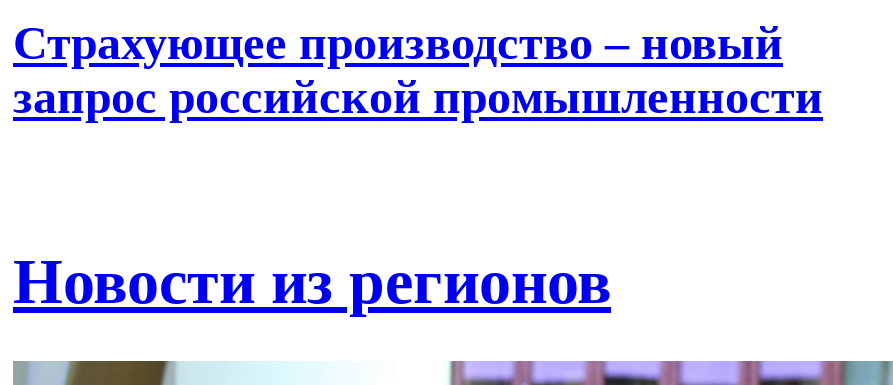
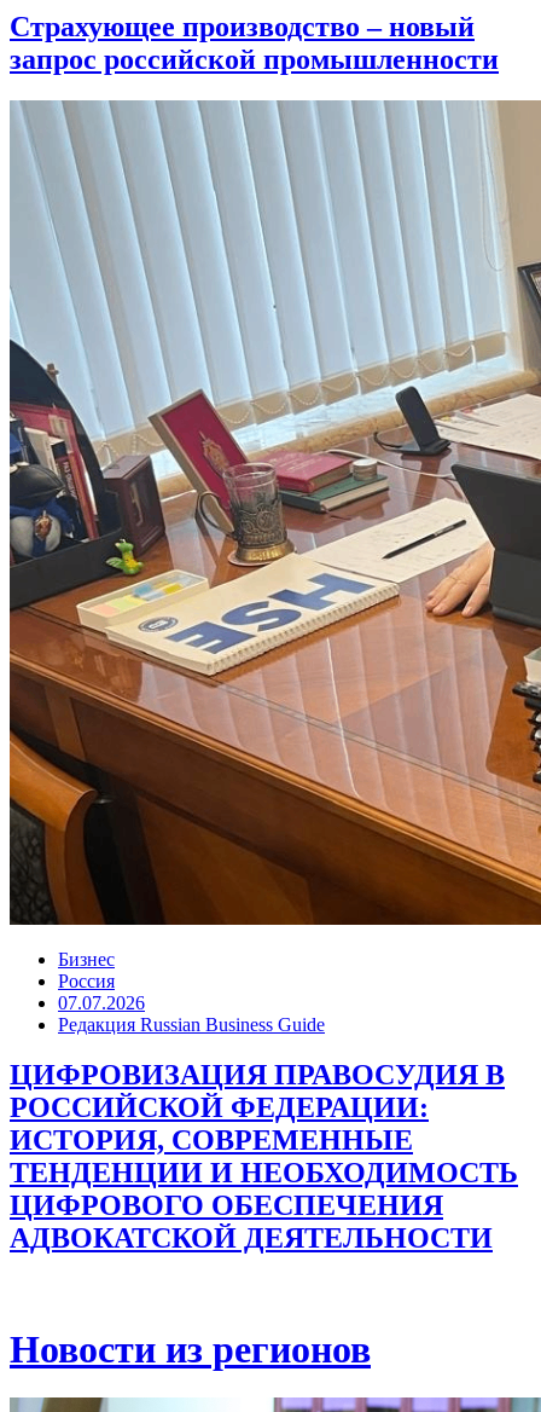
+ [image]
+ Бизнес
+ Россия
+ 07.07.2026
+ Редакция Russian Business Guide
+ ЦИФРОВИЗАЦИЯ ПРАВОСУДИЯ В
+ РОССИЙСКОЙ ФЕДЕРАЦИИ:
+ ИСТОРИЯ, СОВРЕМЕННЫЕ
+ ТЕНДЕНЦИИ И НЕОБХОДИМОСТЬ
+ ЦИФРОВОГО ОБЕСПЕЧЕНИЯ
+ АДВОКАТСКОЙ ДЕЯТЕЛЬНОСТИ
